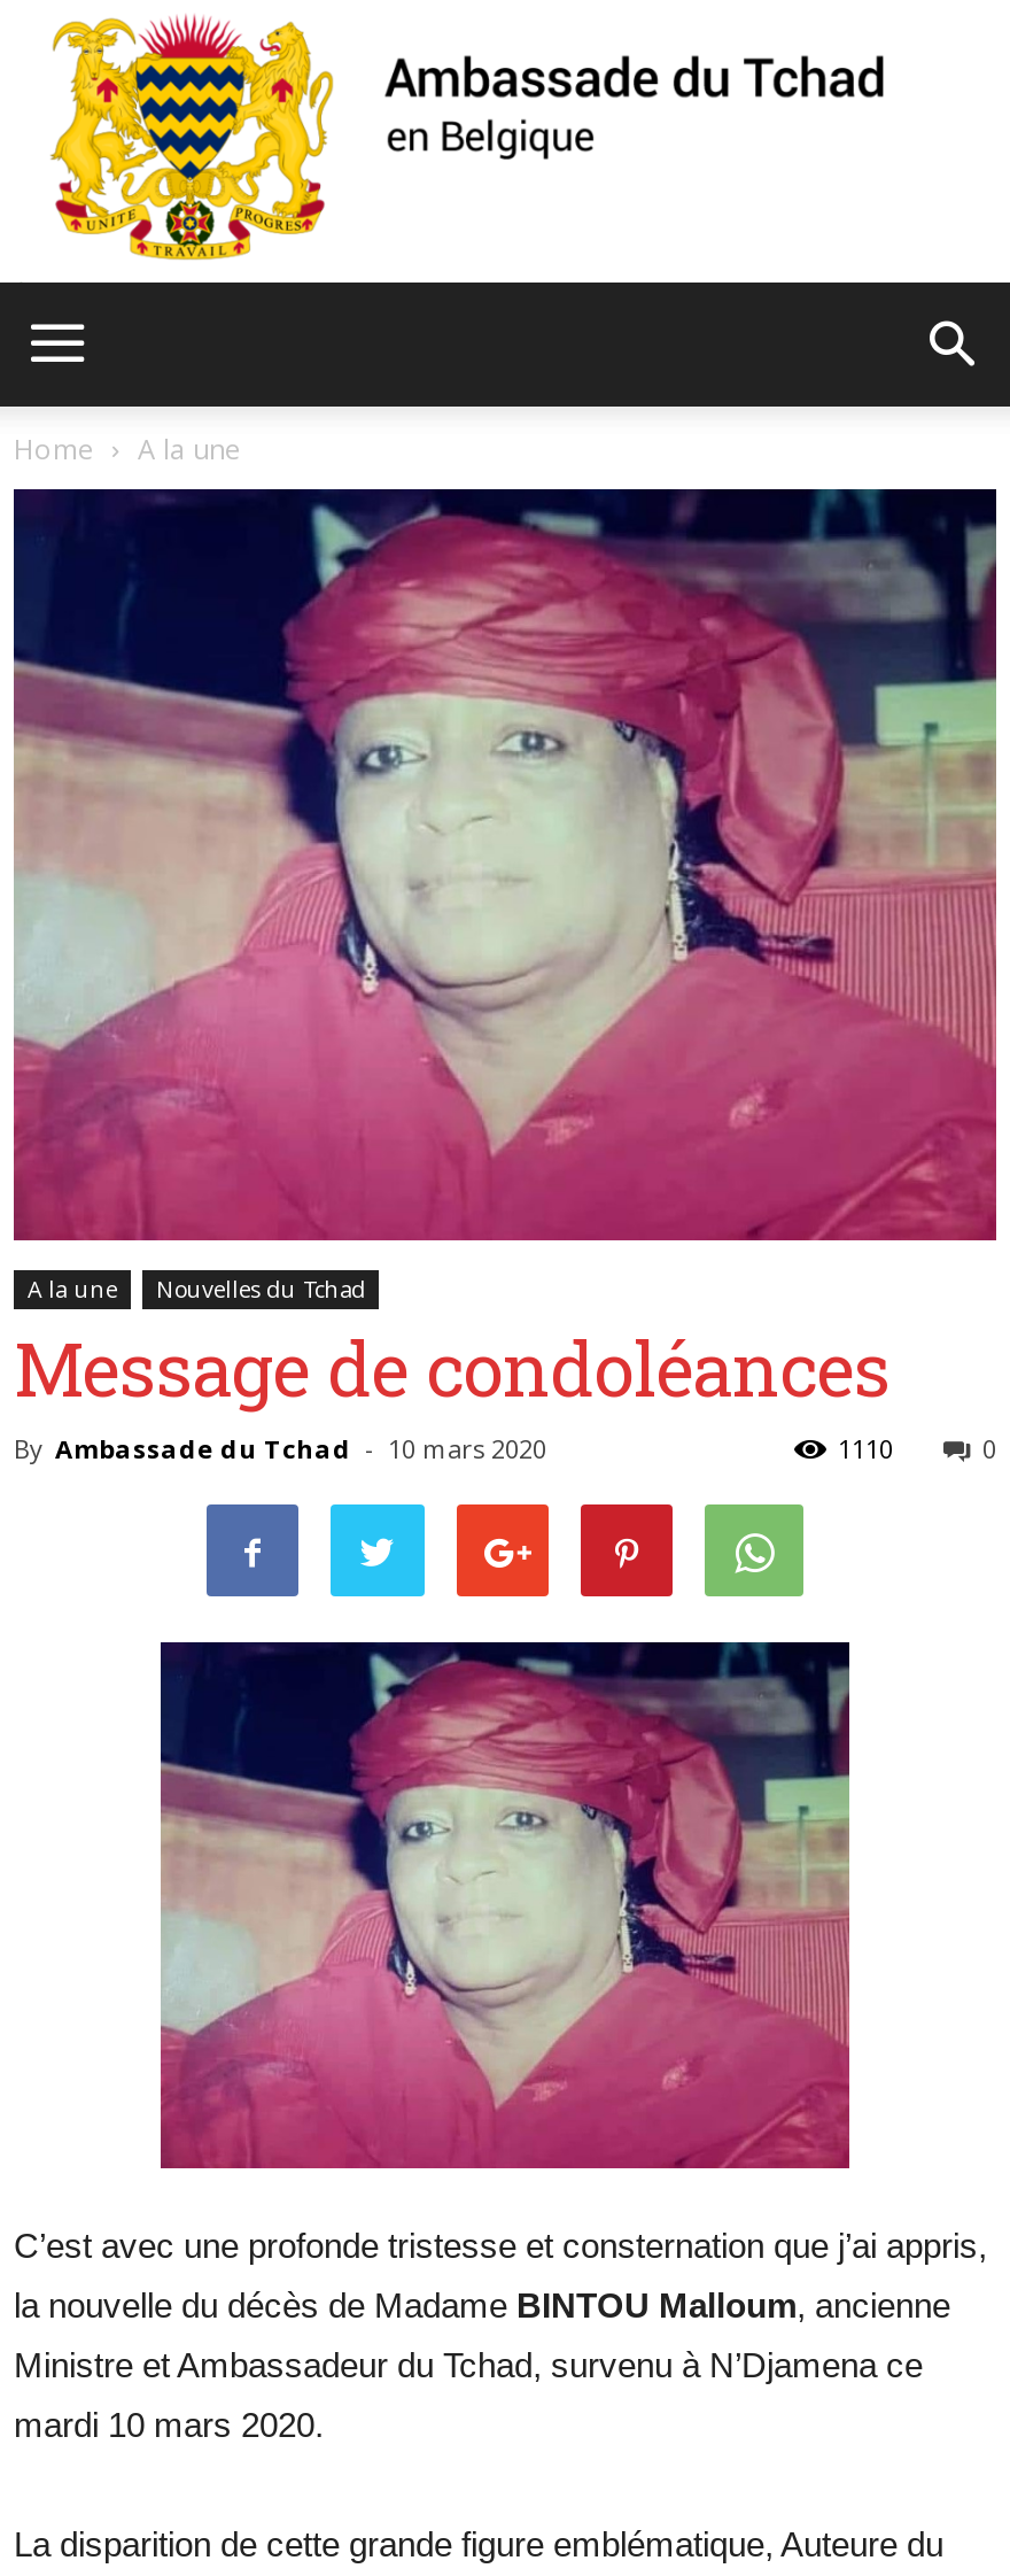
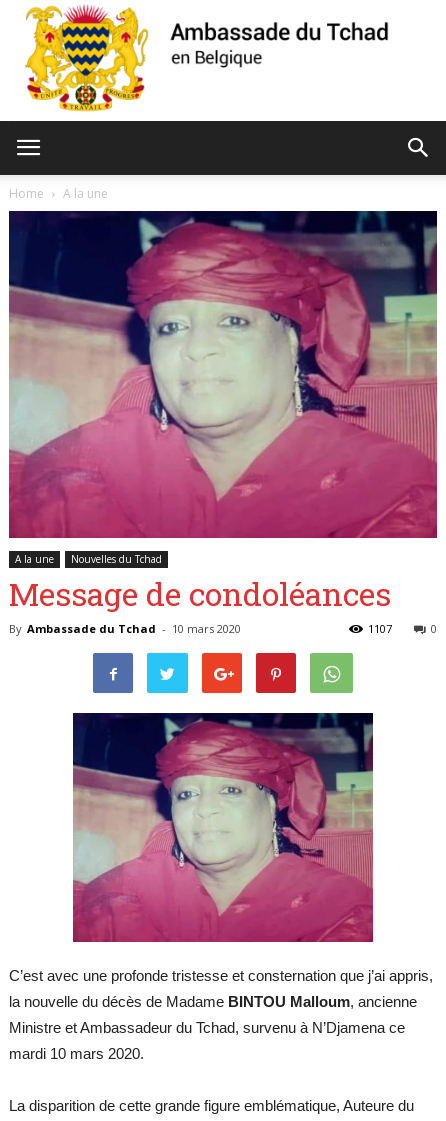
- 1110
+ 1107
